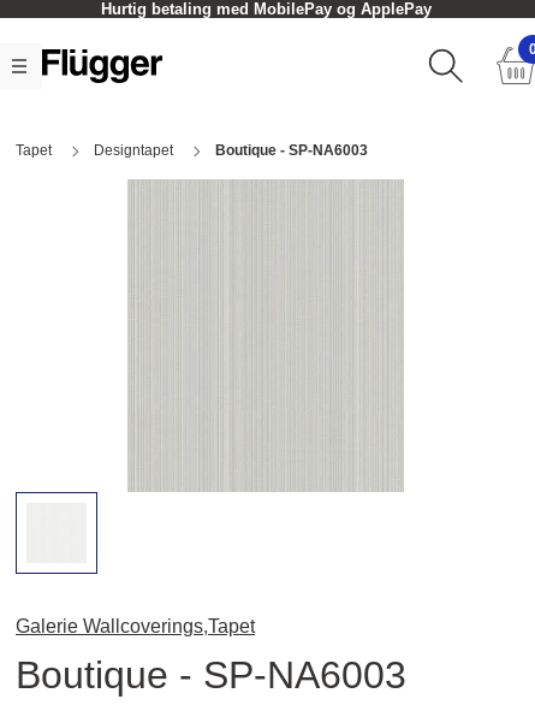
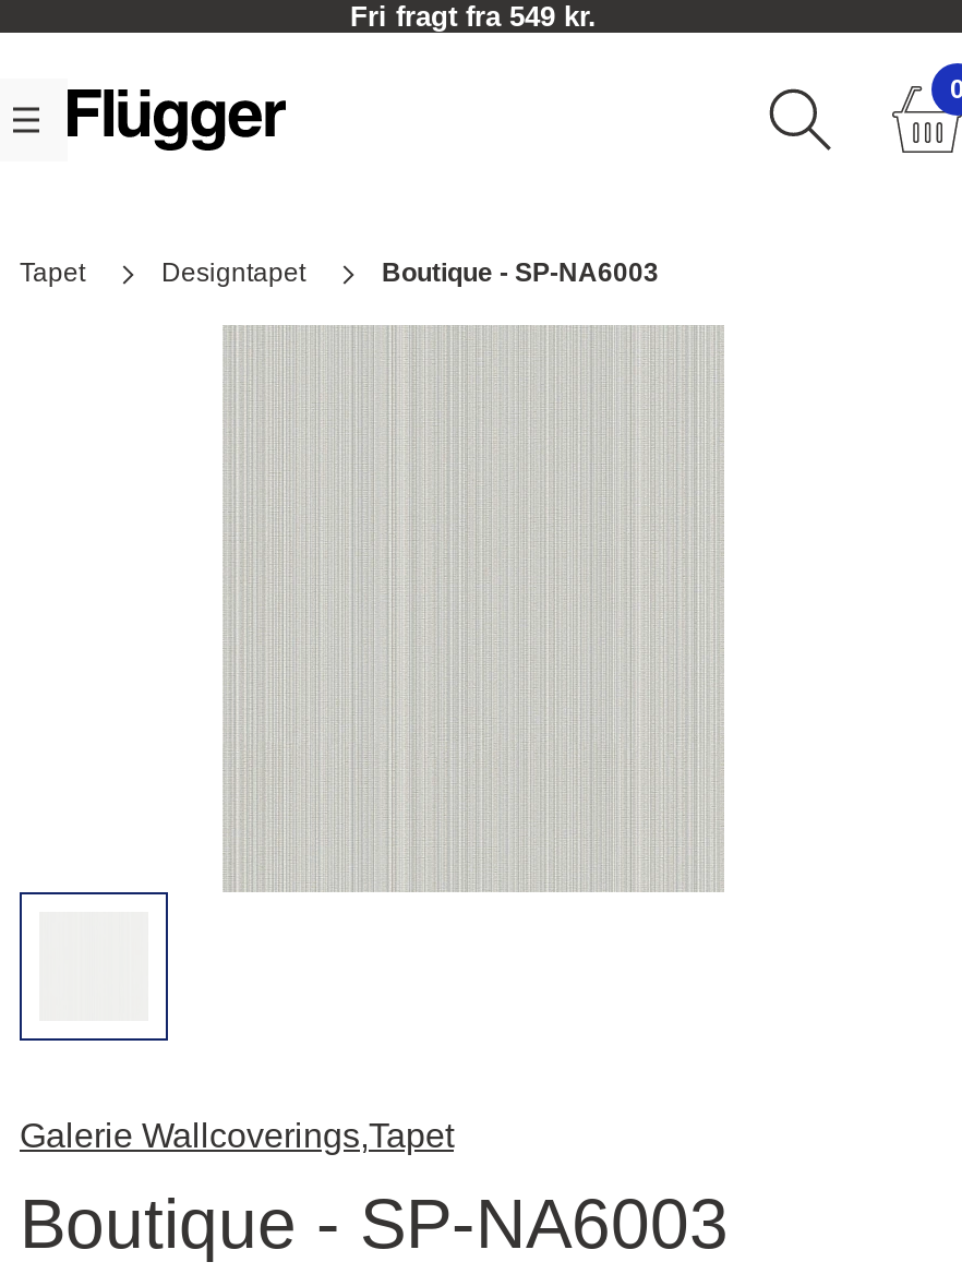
- Hurtig betaling med MobilePay og ApplePay
+ Fri fragt fra 549 kr.
